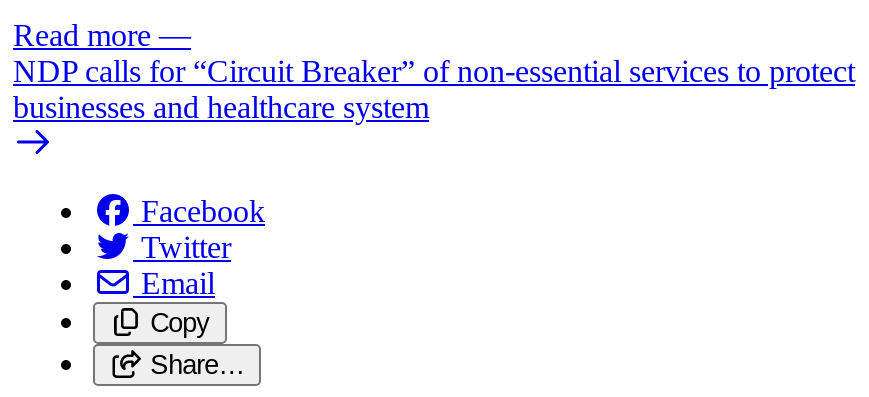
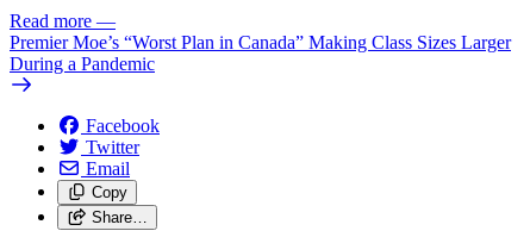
- NDP calls for “Circuit Breaker” of non-essential services to protect
- businesses and healthcare system
+ Premier Moe’s “Worst Plan in Canada” Making Class Sizes Larger
+ During a Pandemic
